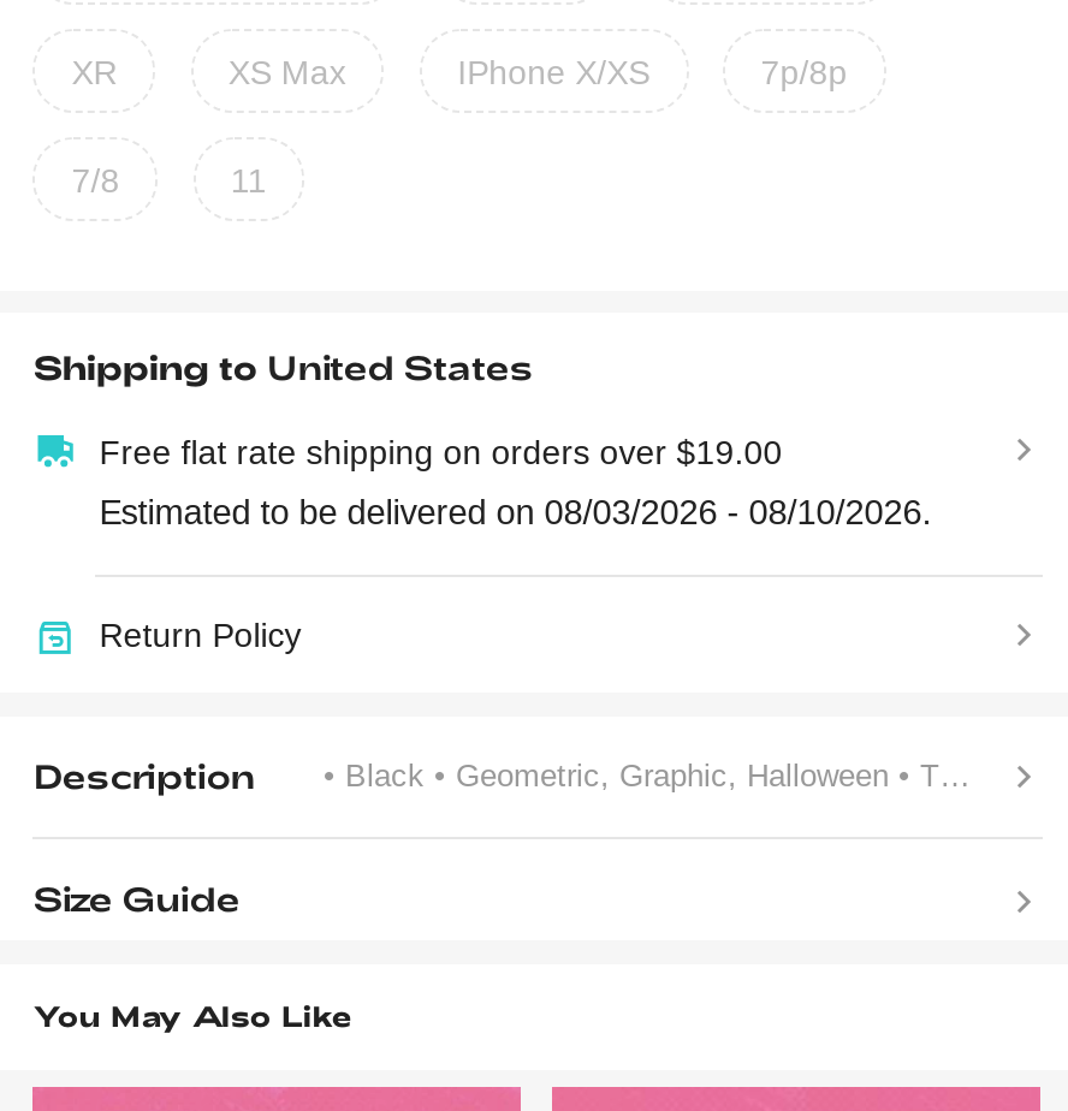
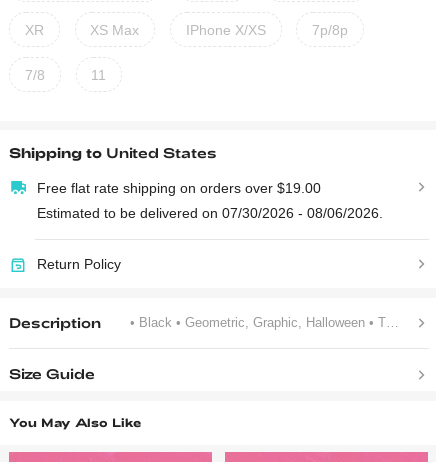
- Estimated to be delivered on 08/03/2026 - 08/10/2026.
+ Estimated to be delivered on 07/30/2026 - 08/06/2026.
